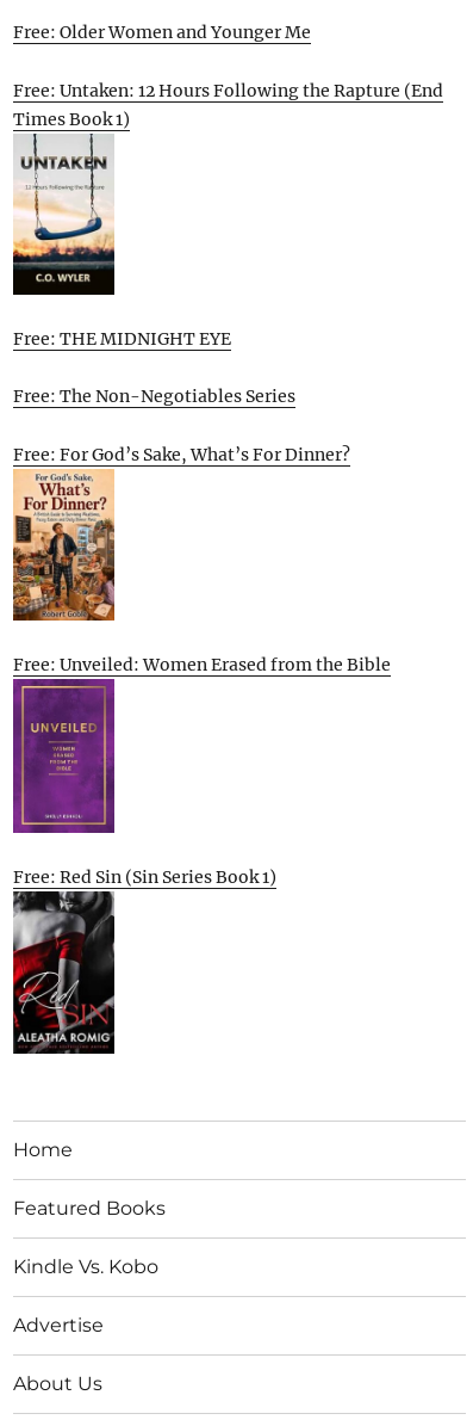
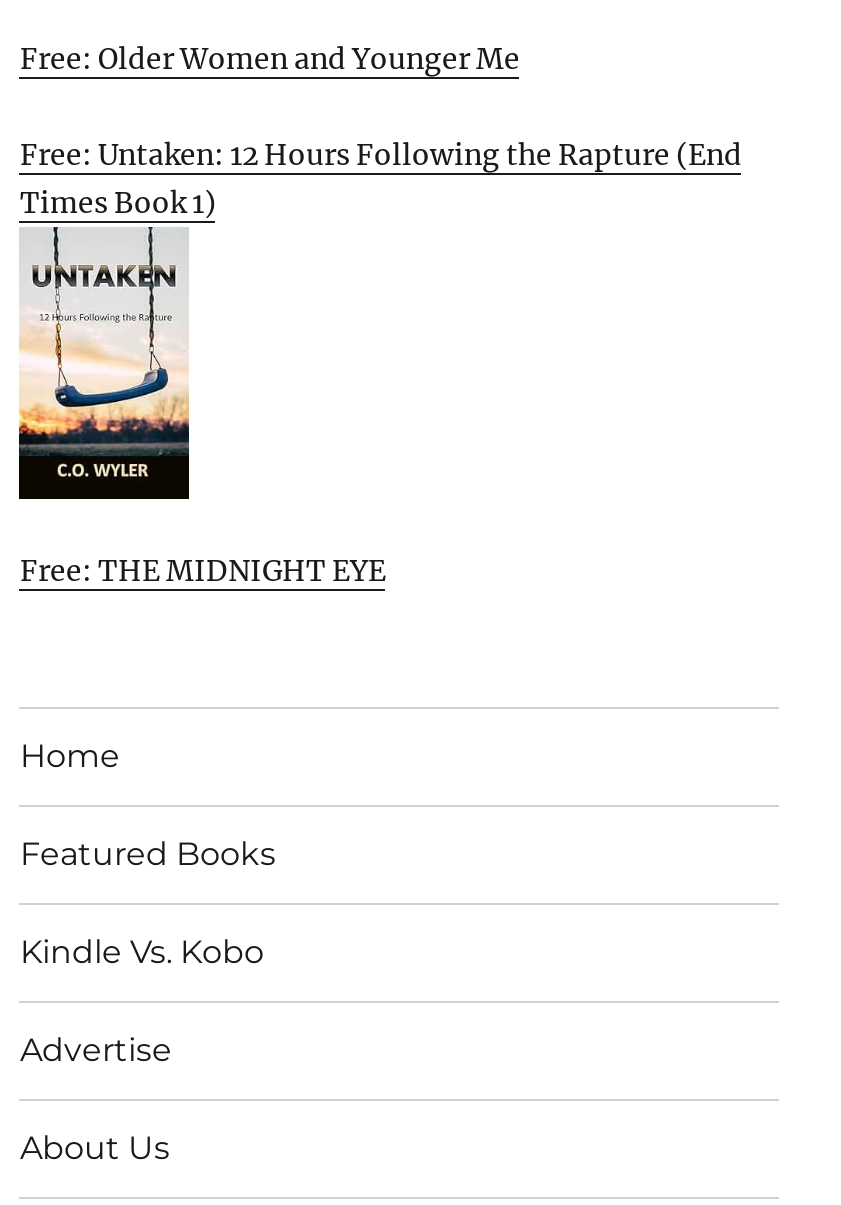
- Free: The Non-Negotiables Series
- Free: For God’s Sake, What’s For Dinner?

- [image]
- Free: Unveiled: Women Erased from the Bible

- [image]
- Free: Red Sin (Sin Series Book 1)

- [image]
